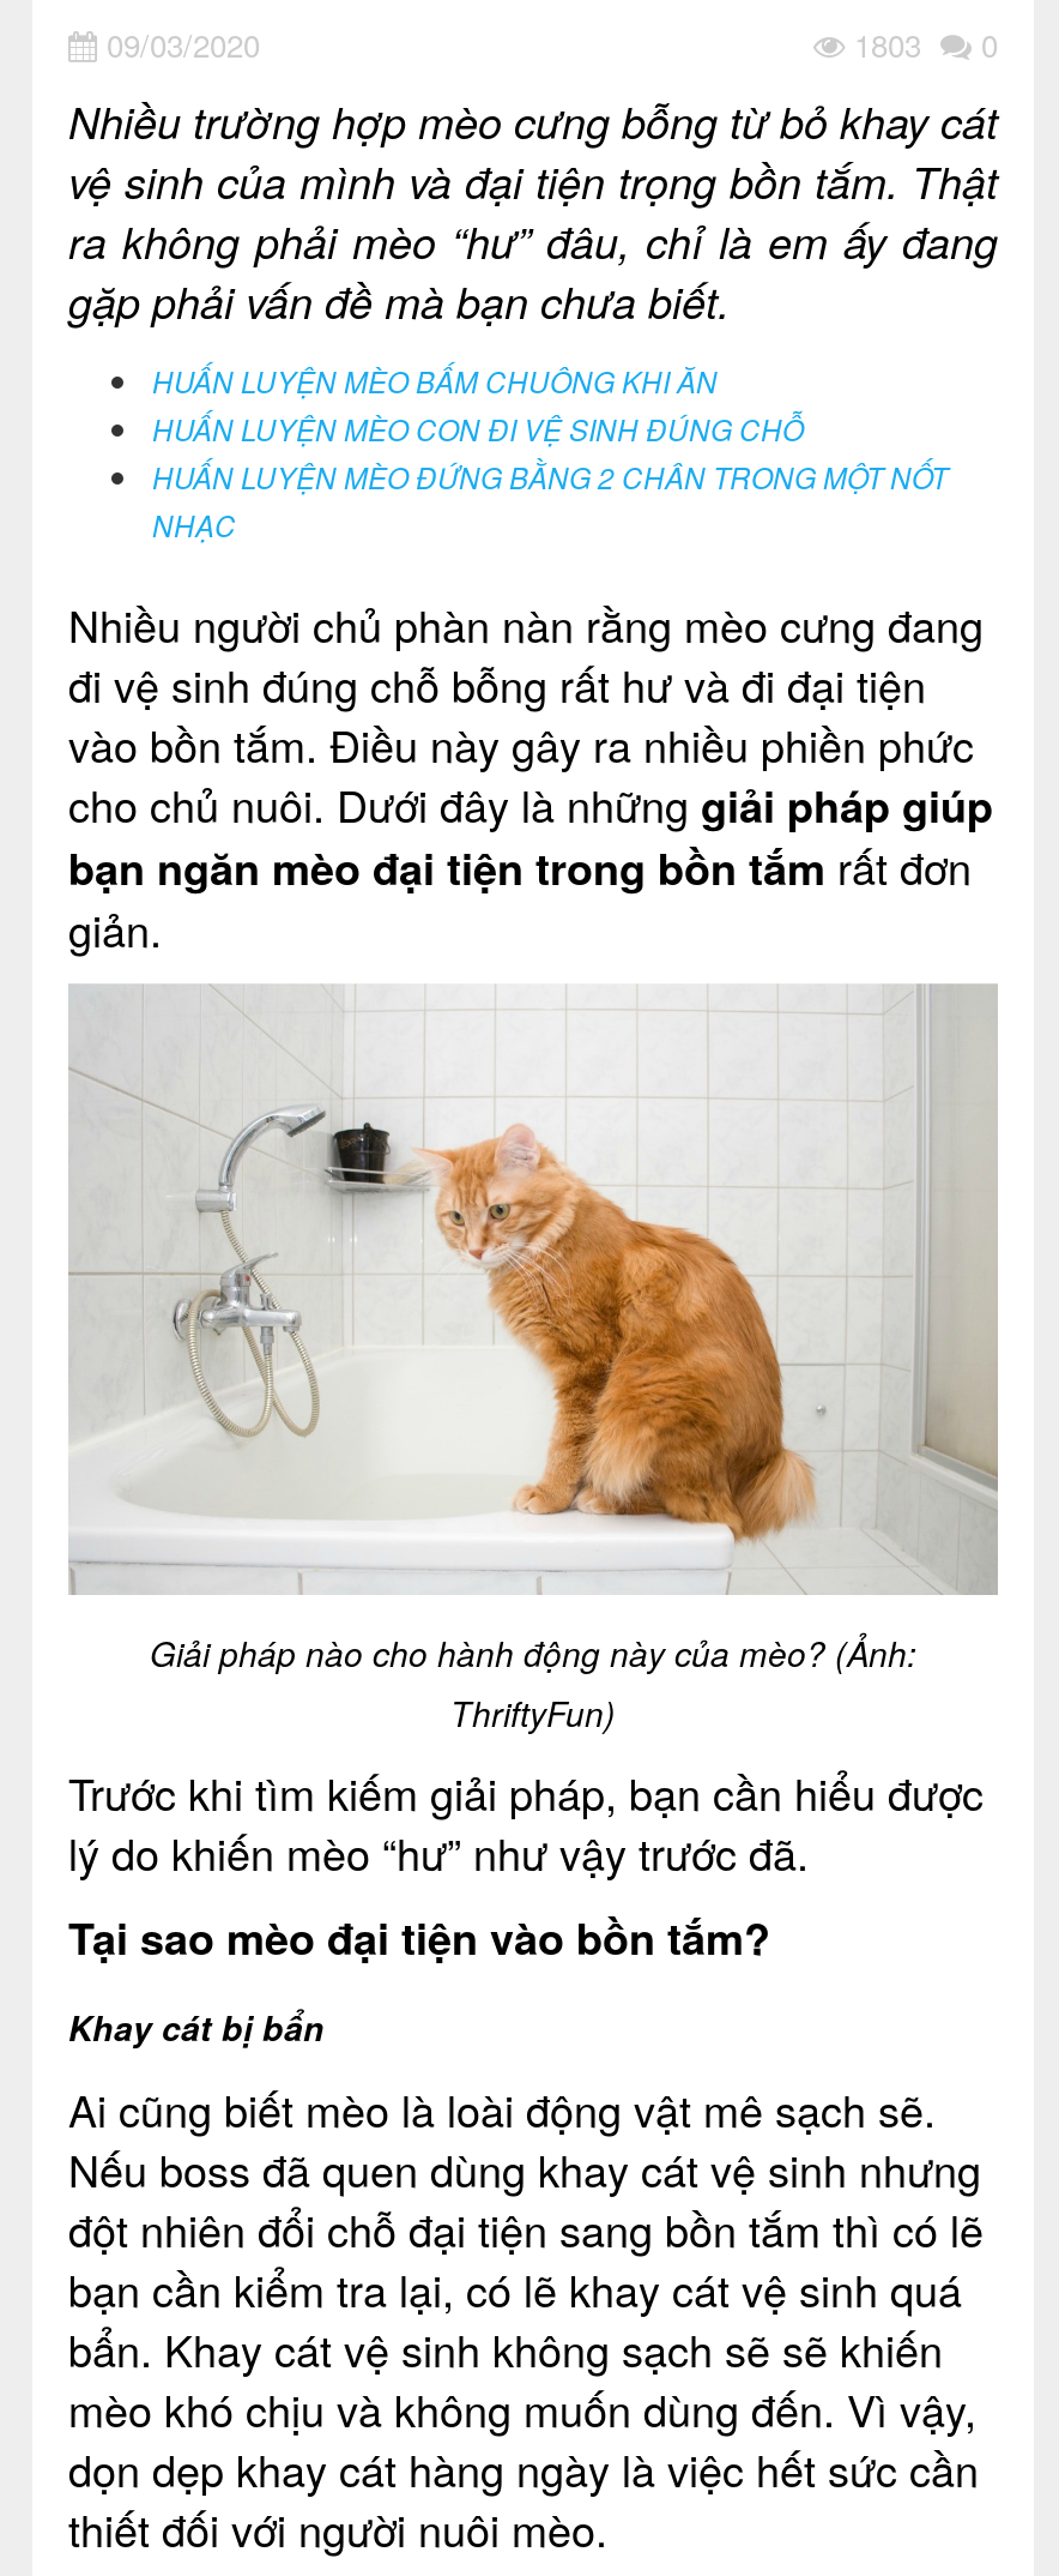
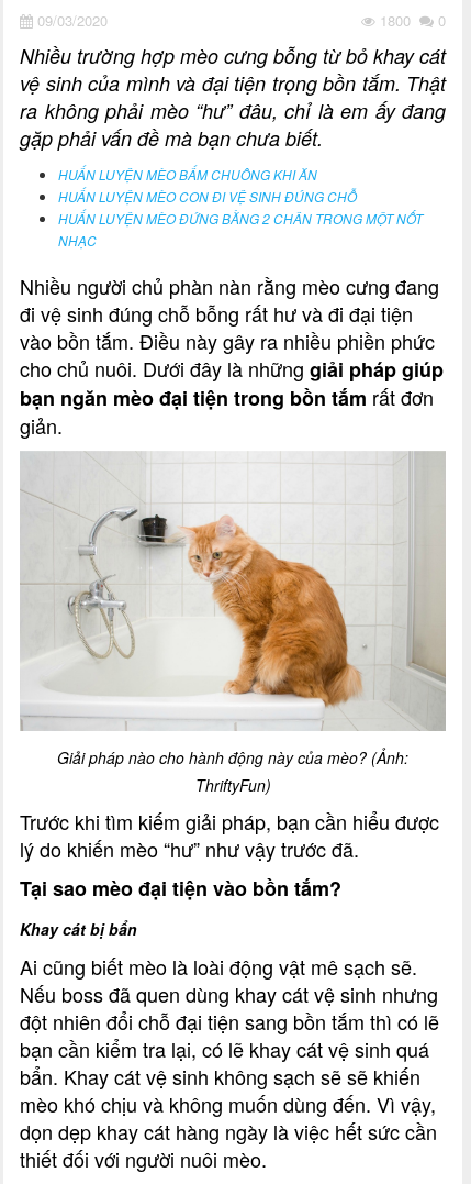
- 1803 0
+ 1800 0
